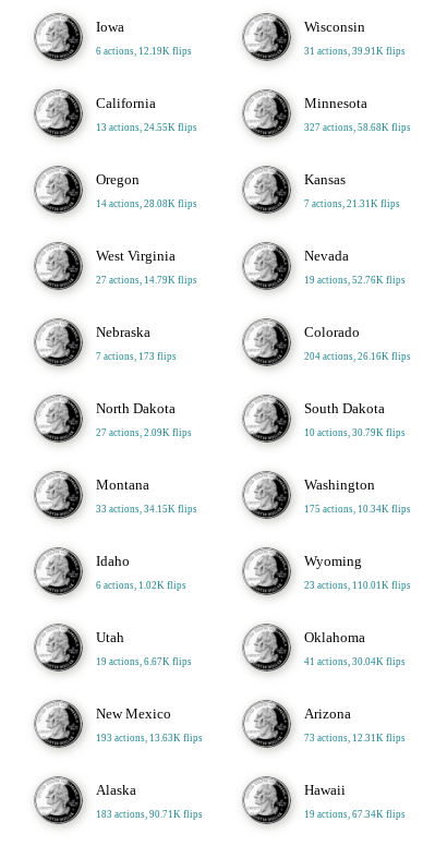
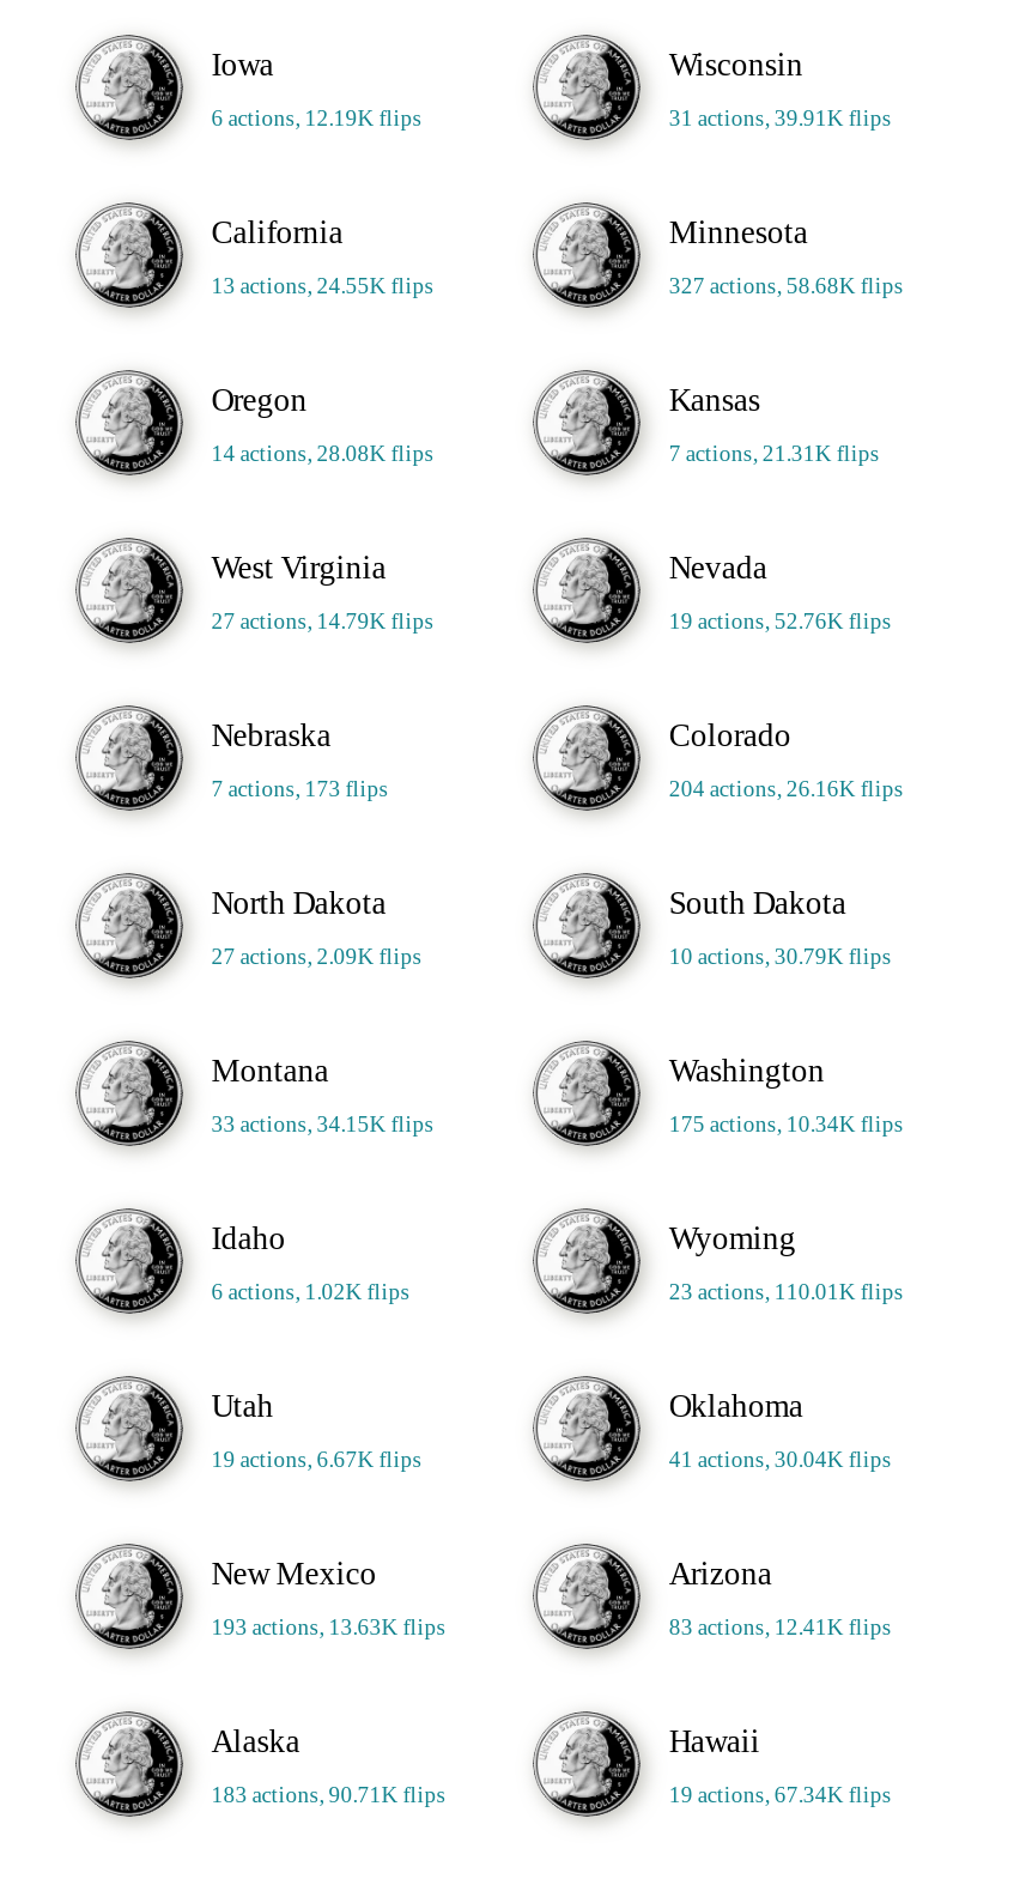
- 73 actions, 12.31K flips
+ 83 actions, 12.41K flips
